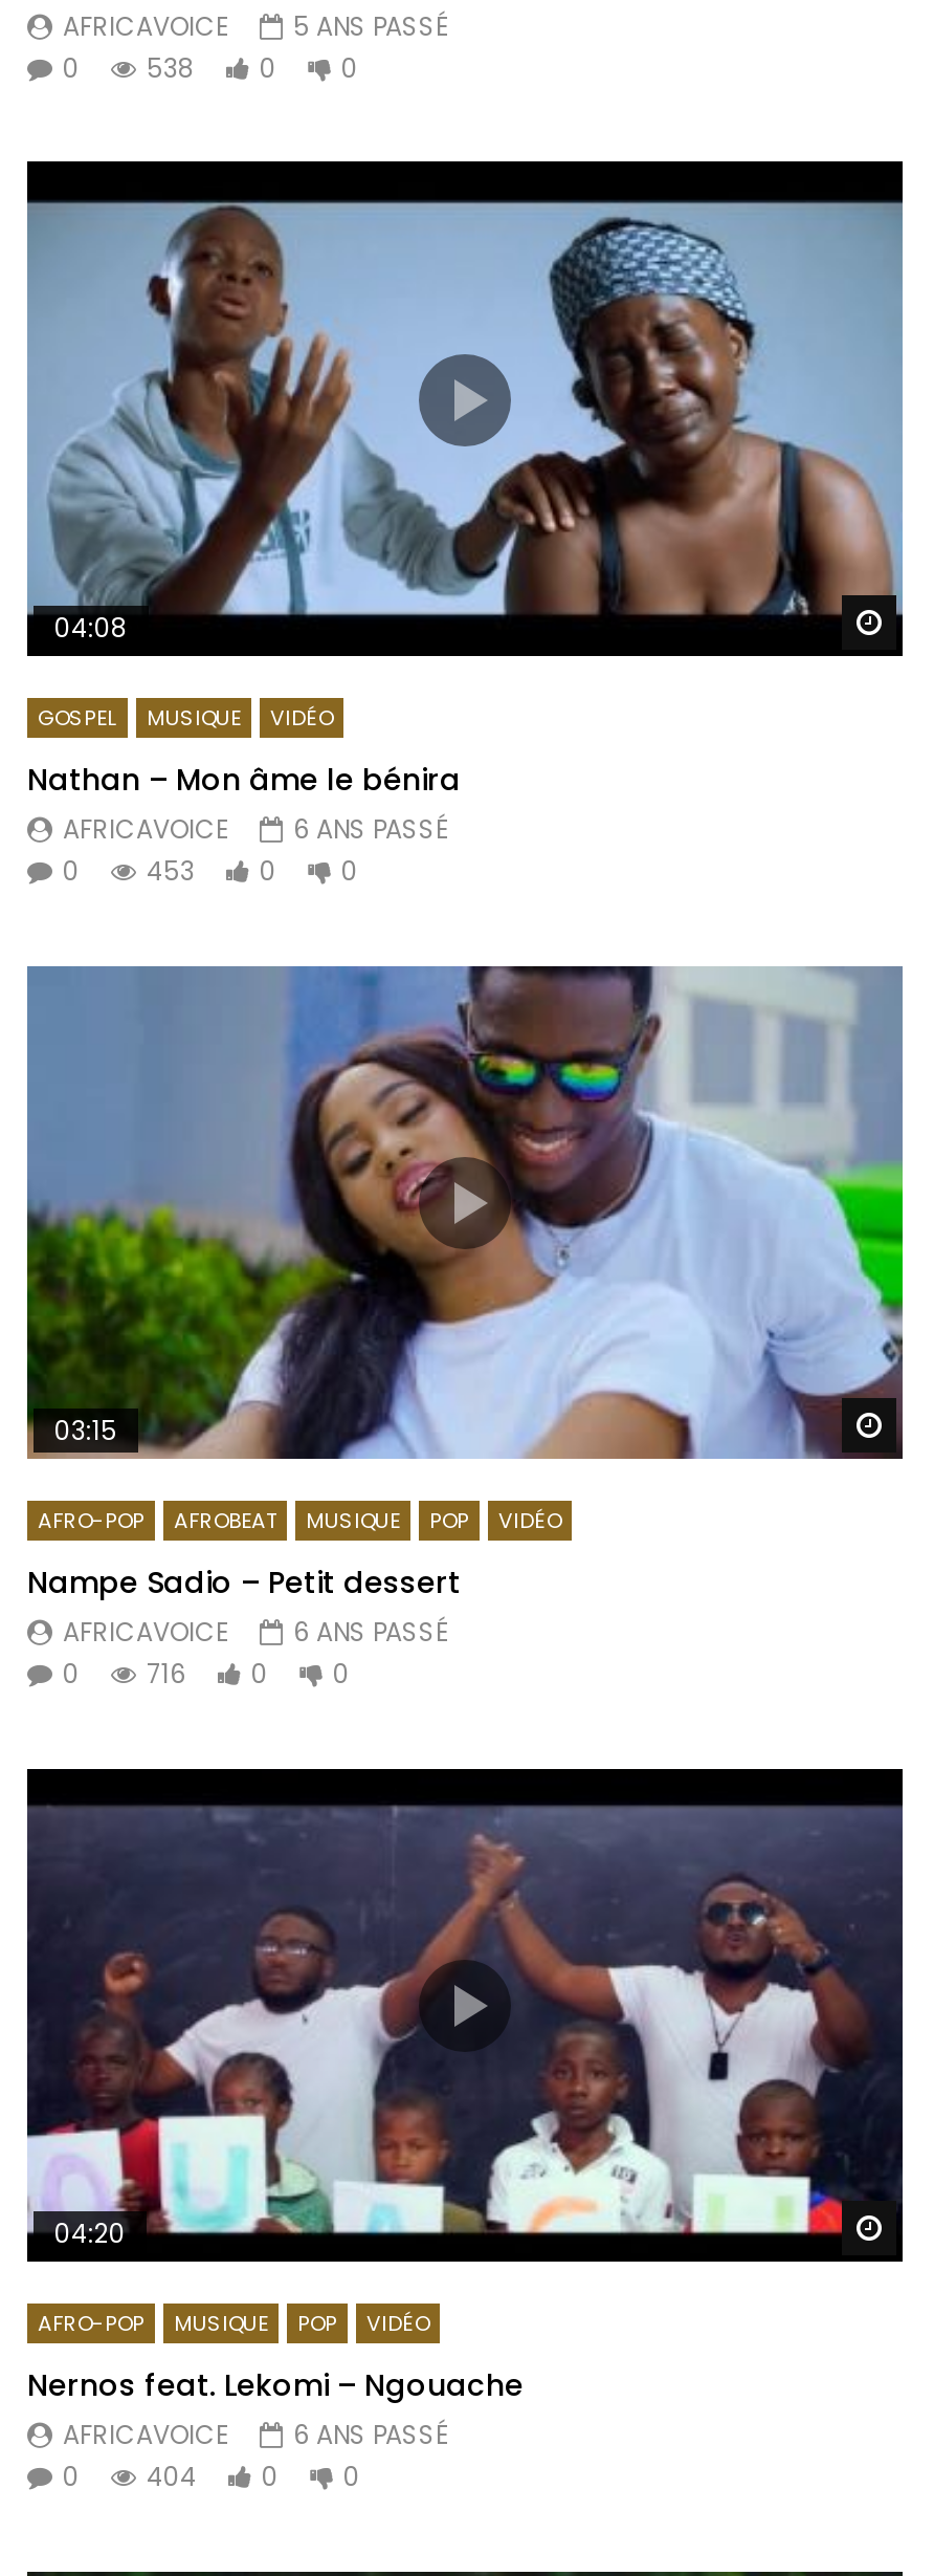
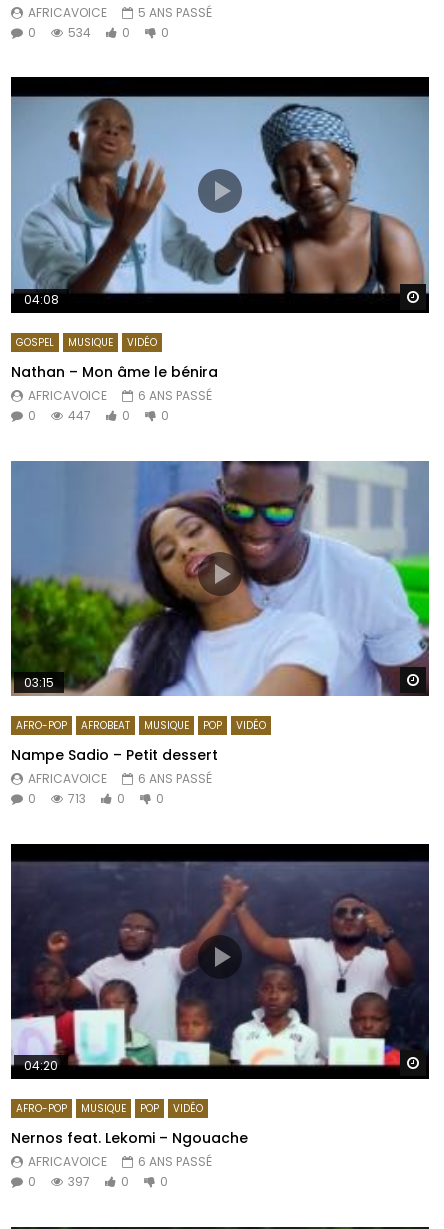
- 0 538 0 0
+ 0 534 0 0

- 0 453 0 0
+ 0 447 0 0

- 0 716 0 0
+ 0 713 0 0

- 0 404 0 0
+ 0 397 0 0
